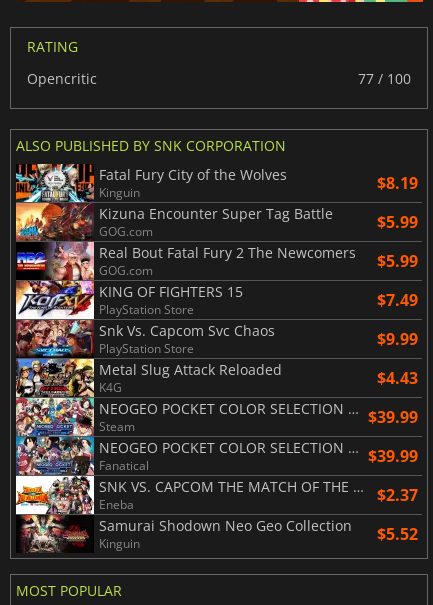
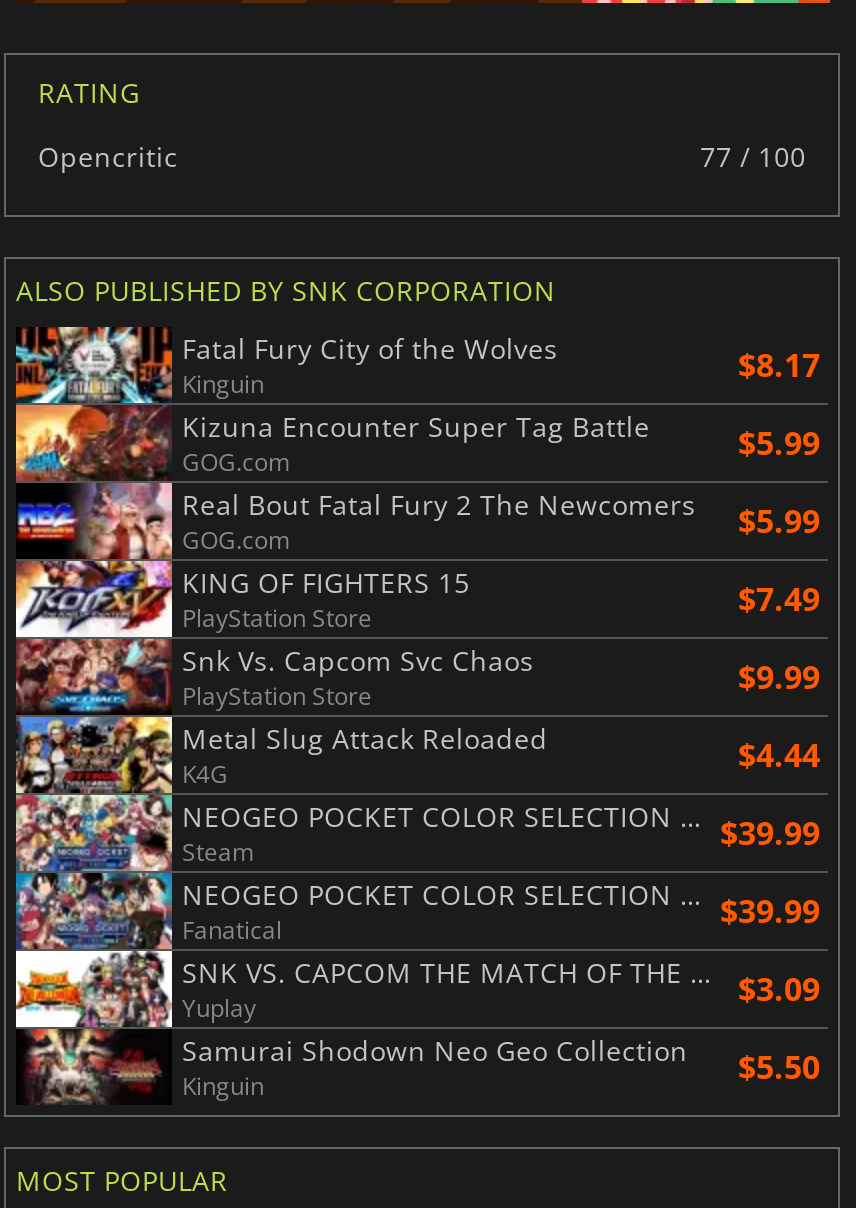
- $8.19
+ $8.17

- $4.43
+ $4.44

- Eneba
- $2.37
+ Yuplay
+ $3.09

- Samurai Shodown Neo Geo Collection $5.52
+ Samurai Shodown Neo Geo Collection $5.50
